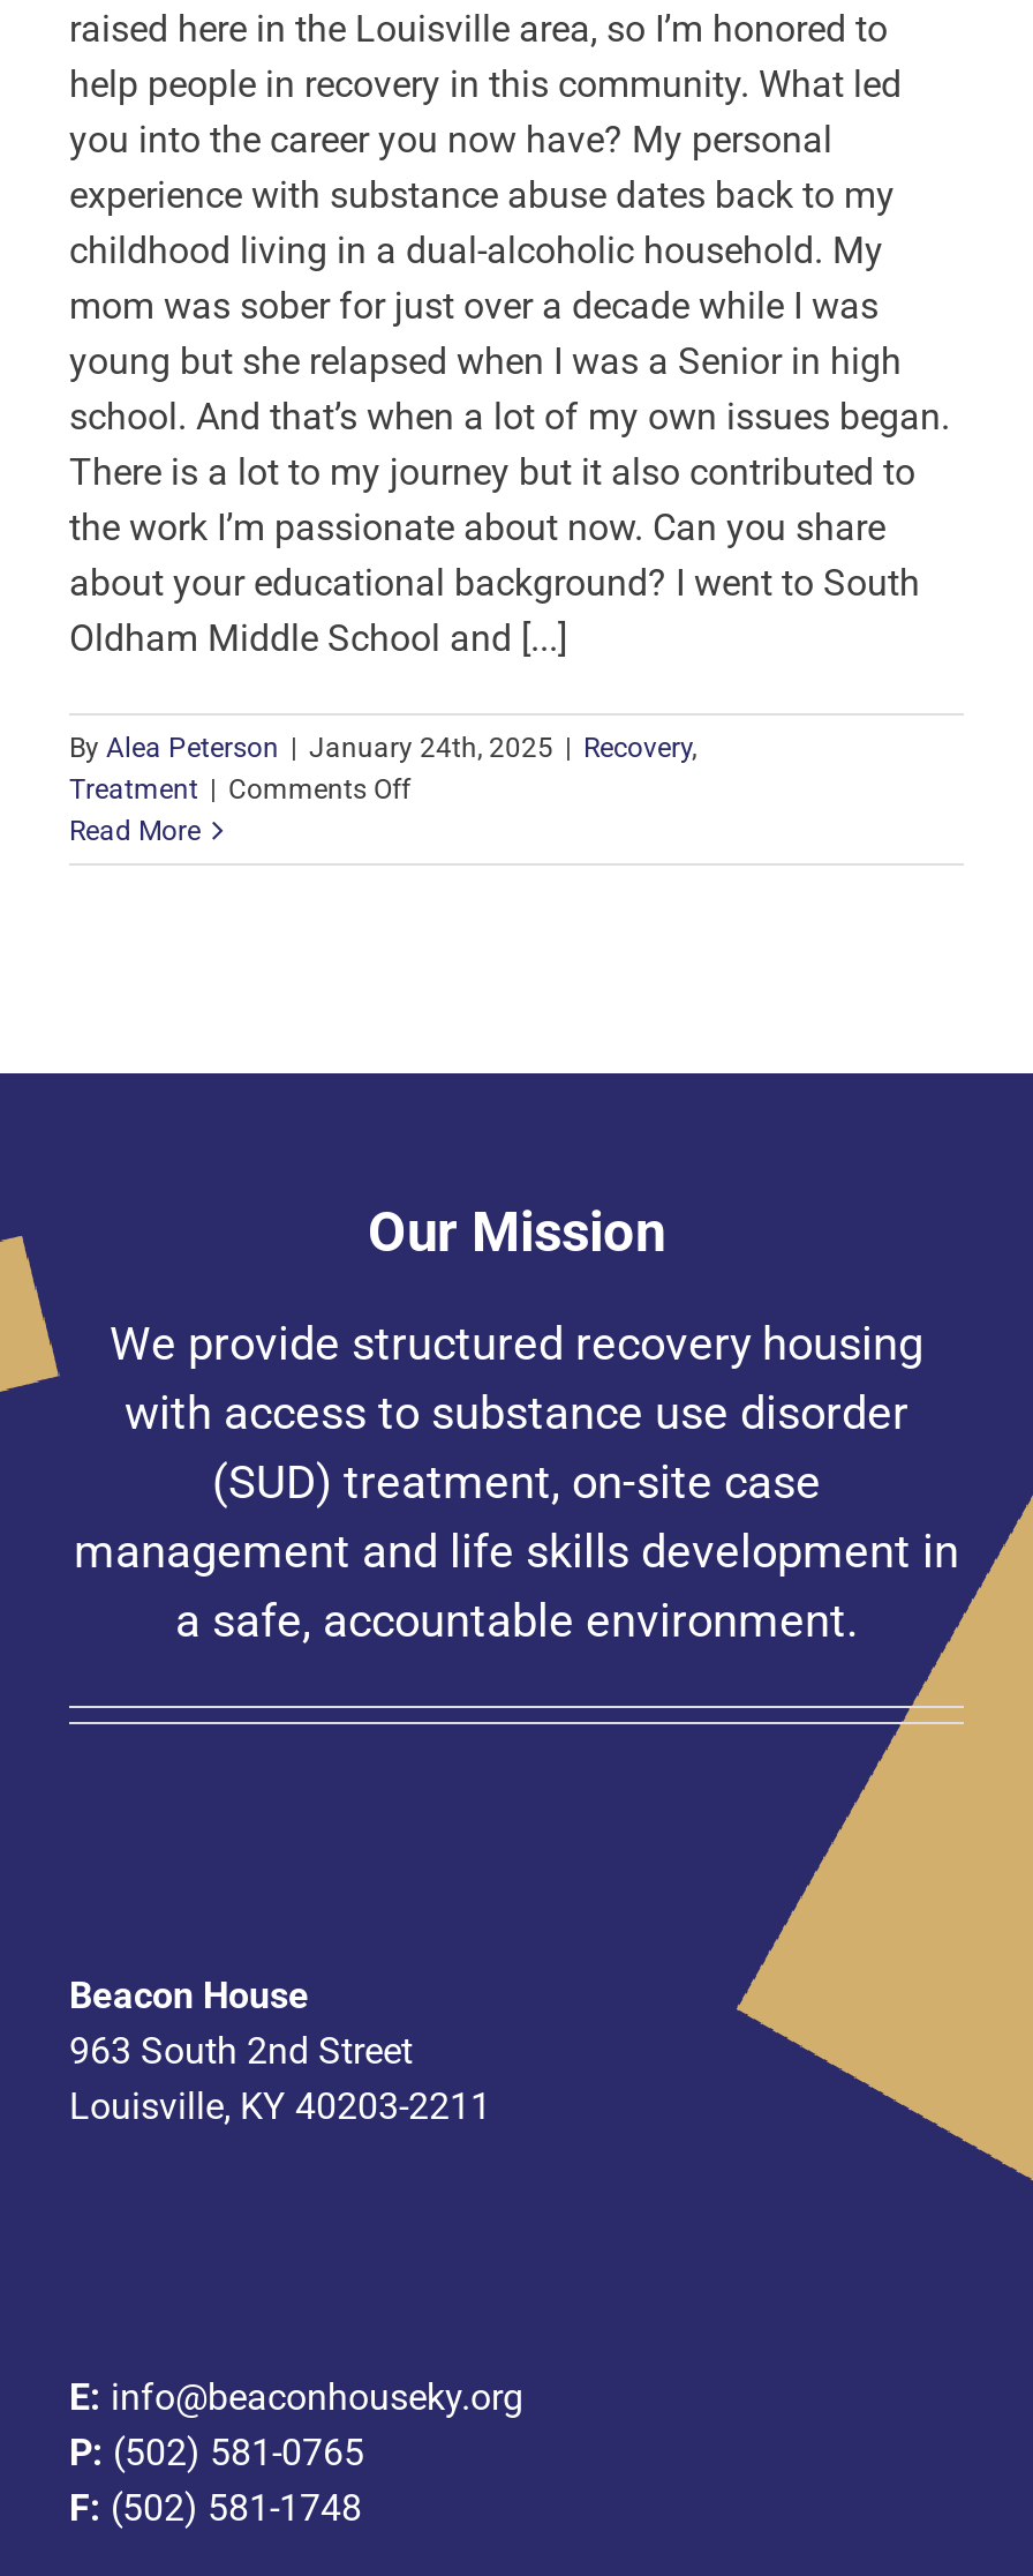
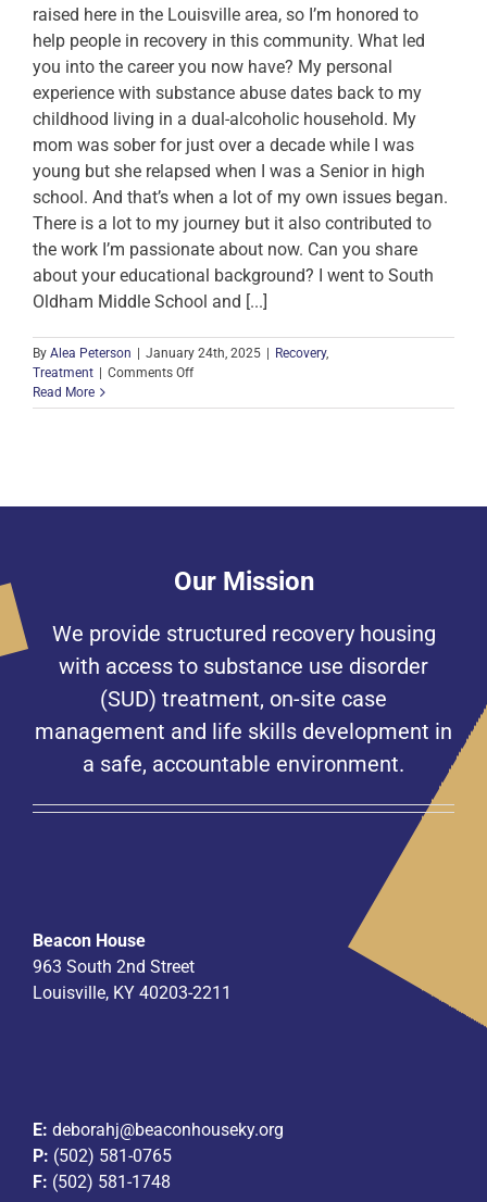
- E: info@beaconhouseky.org
+ E: deborahj@beaconhouseky.org
